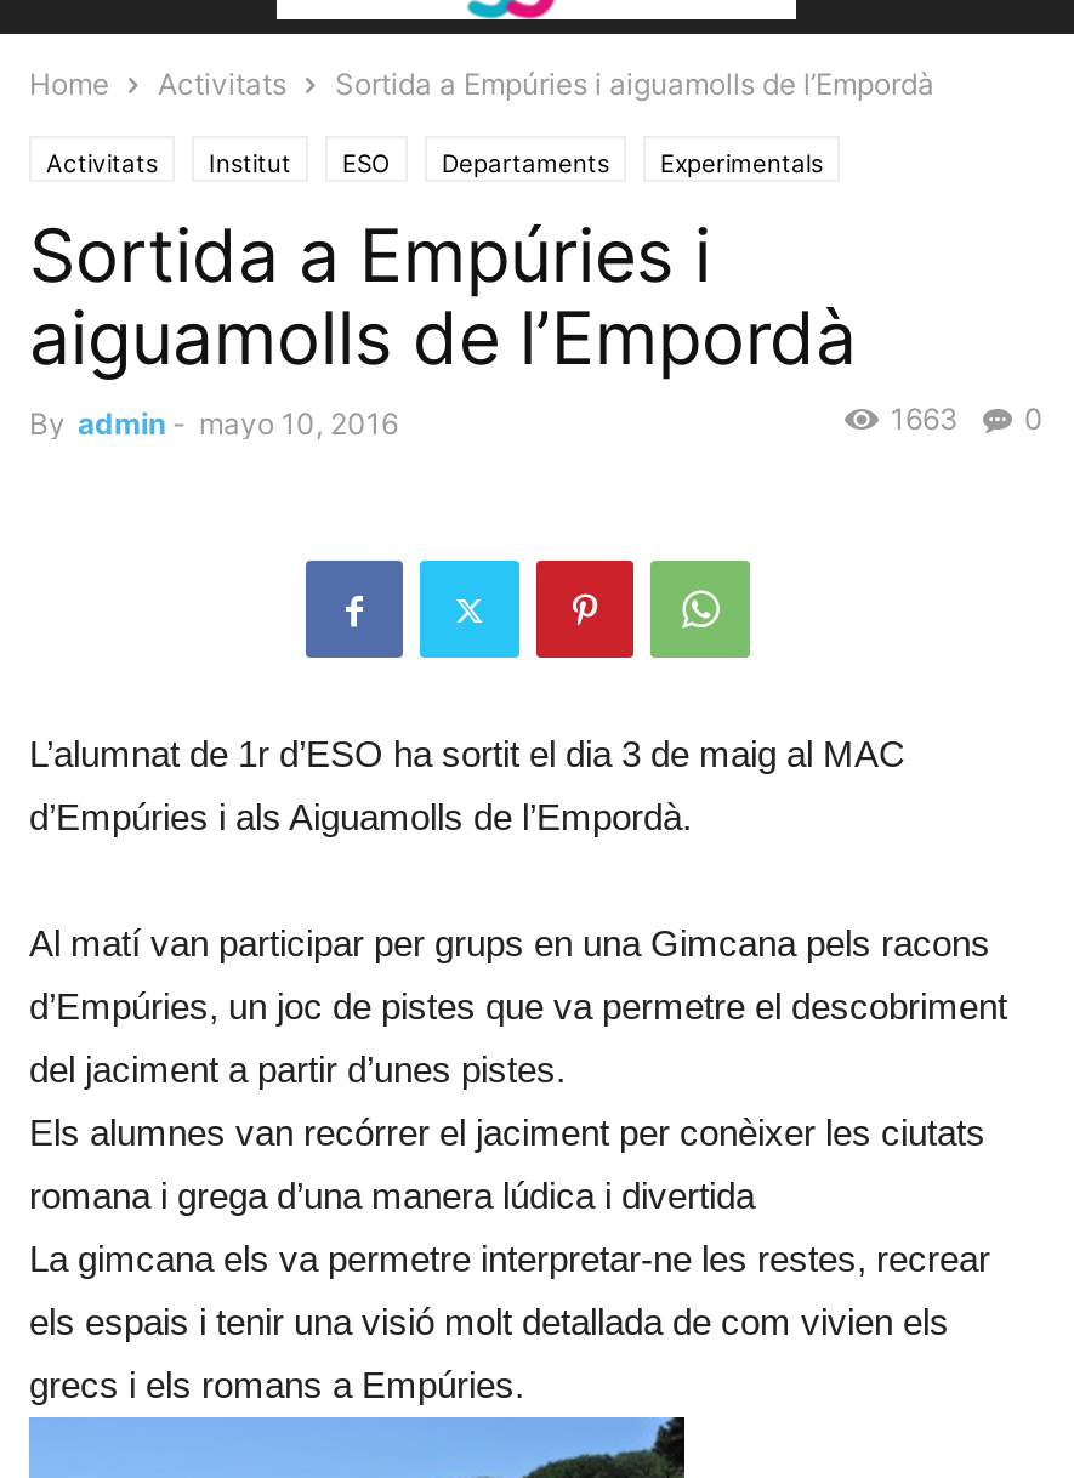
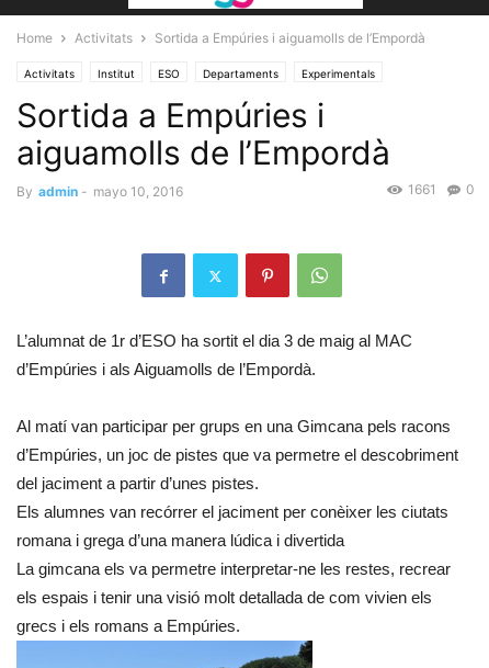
- 1663 0
+ 1661 0
